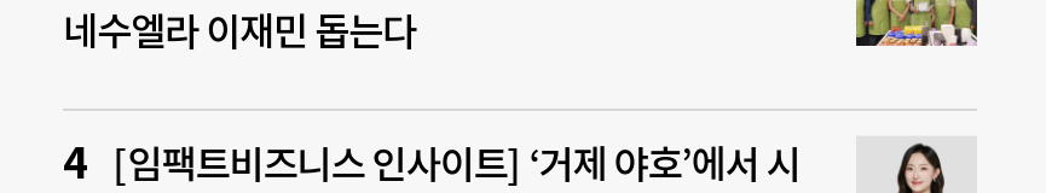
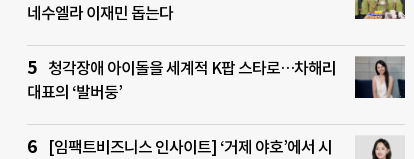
+ [image]
+ 청각장애 아이돌을 세계적 K팝 스타로…차해리
+ 대표의 ‘발버둥’
